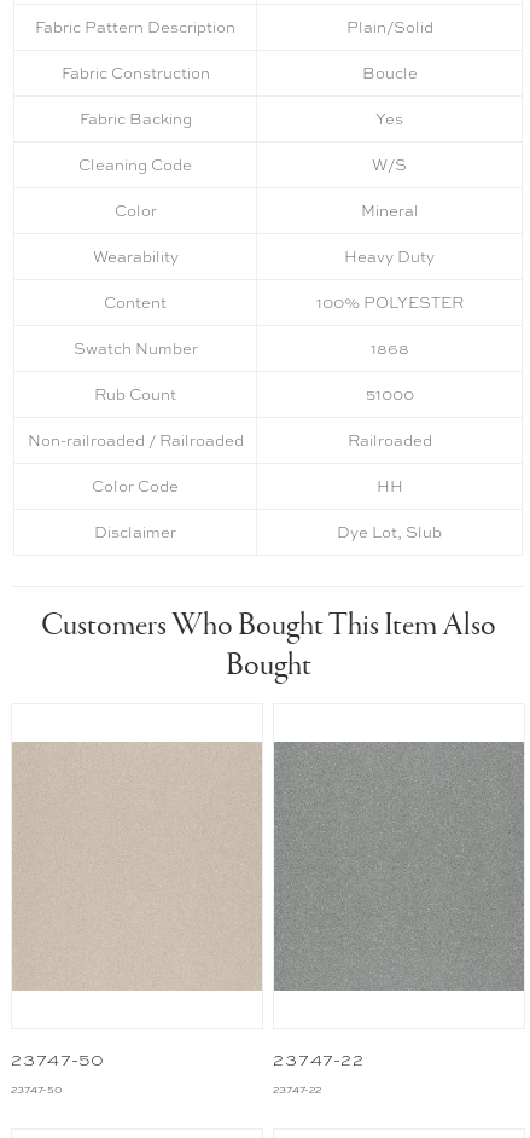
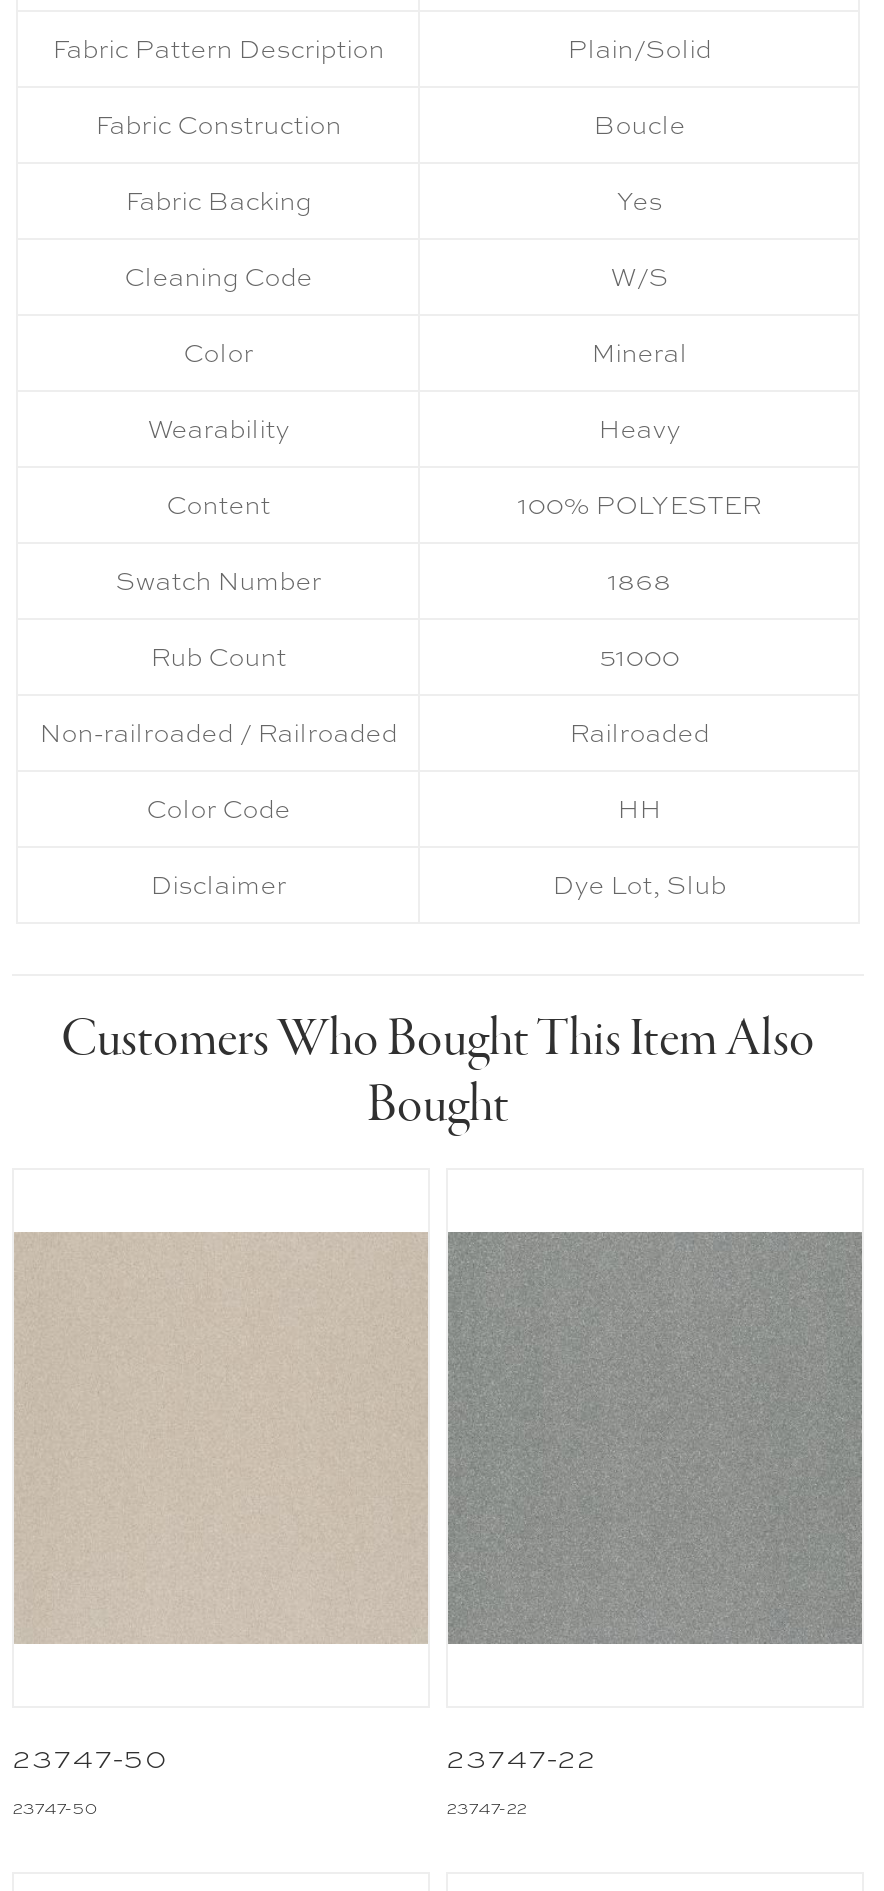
- Heavy Duty
+ Heavy
